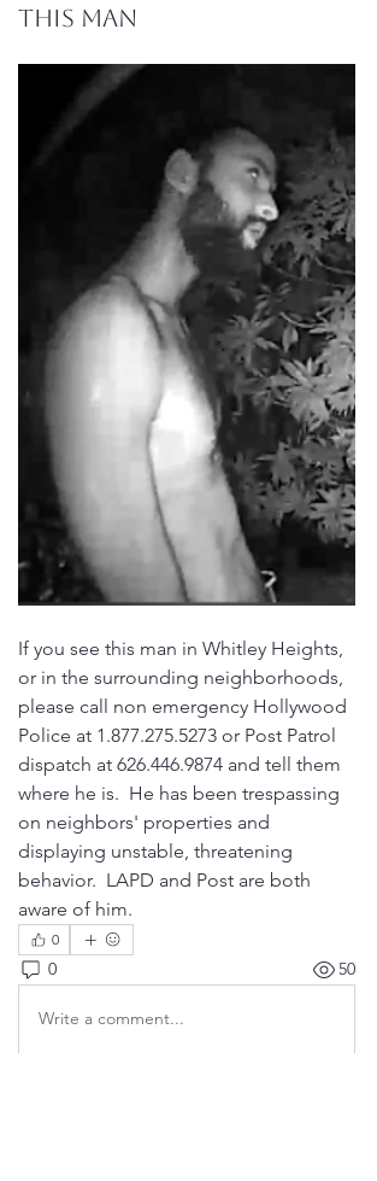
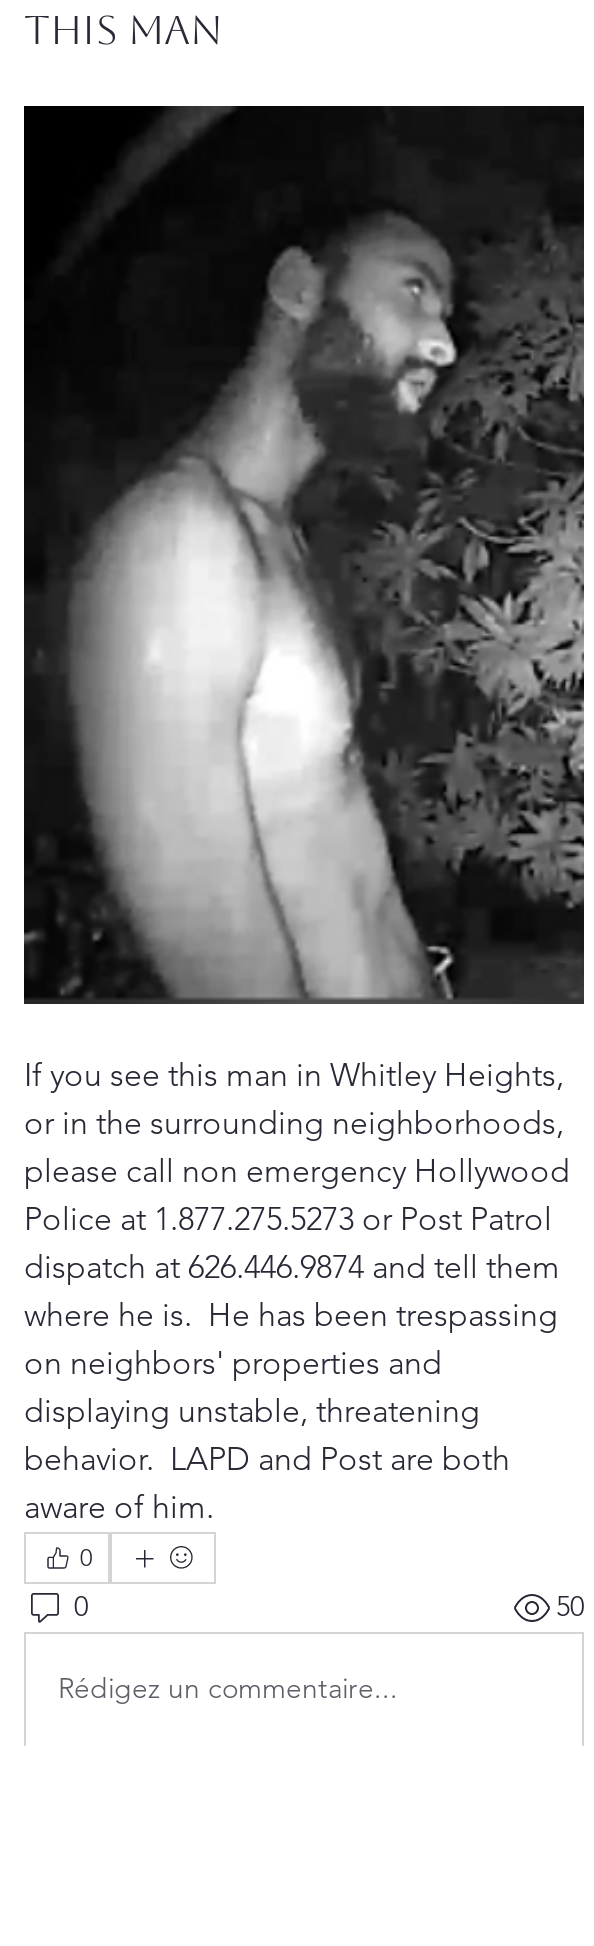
- Write a comment...
+ Rédigez un commentaire...
